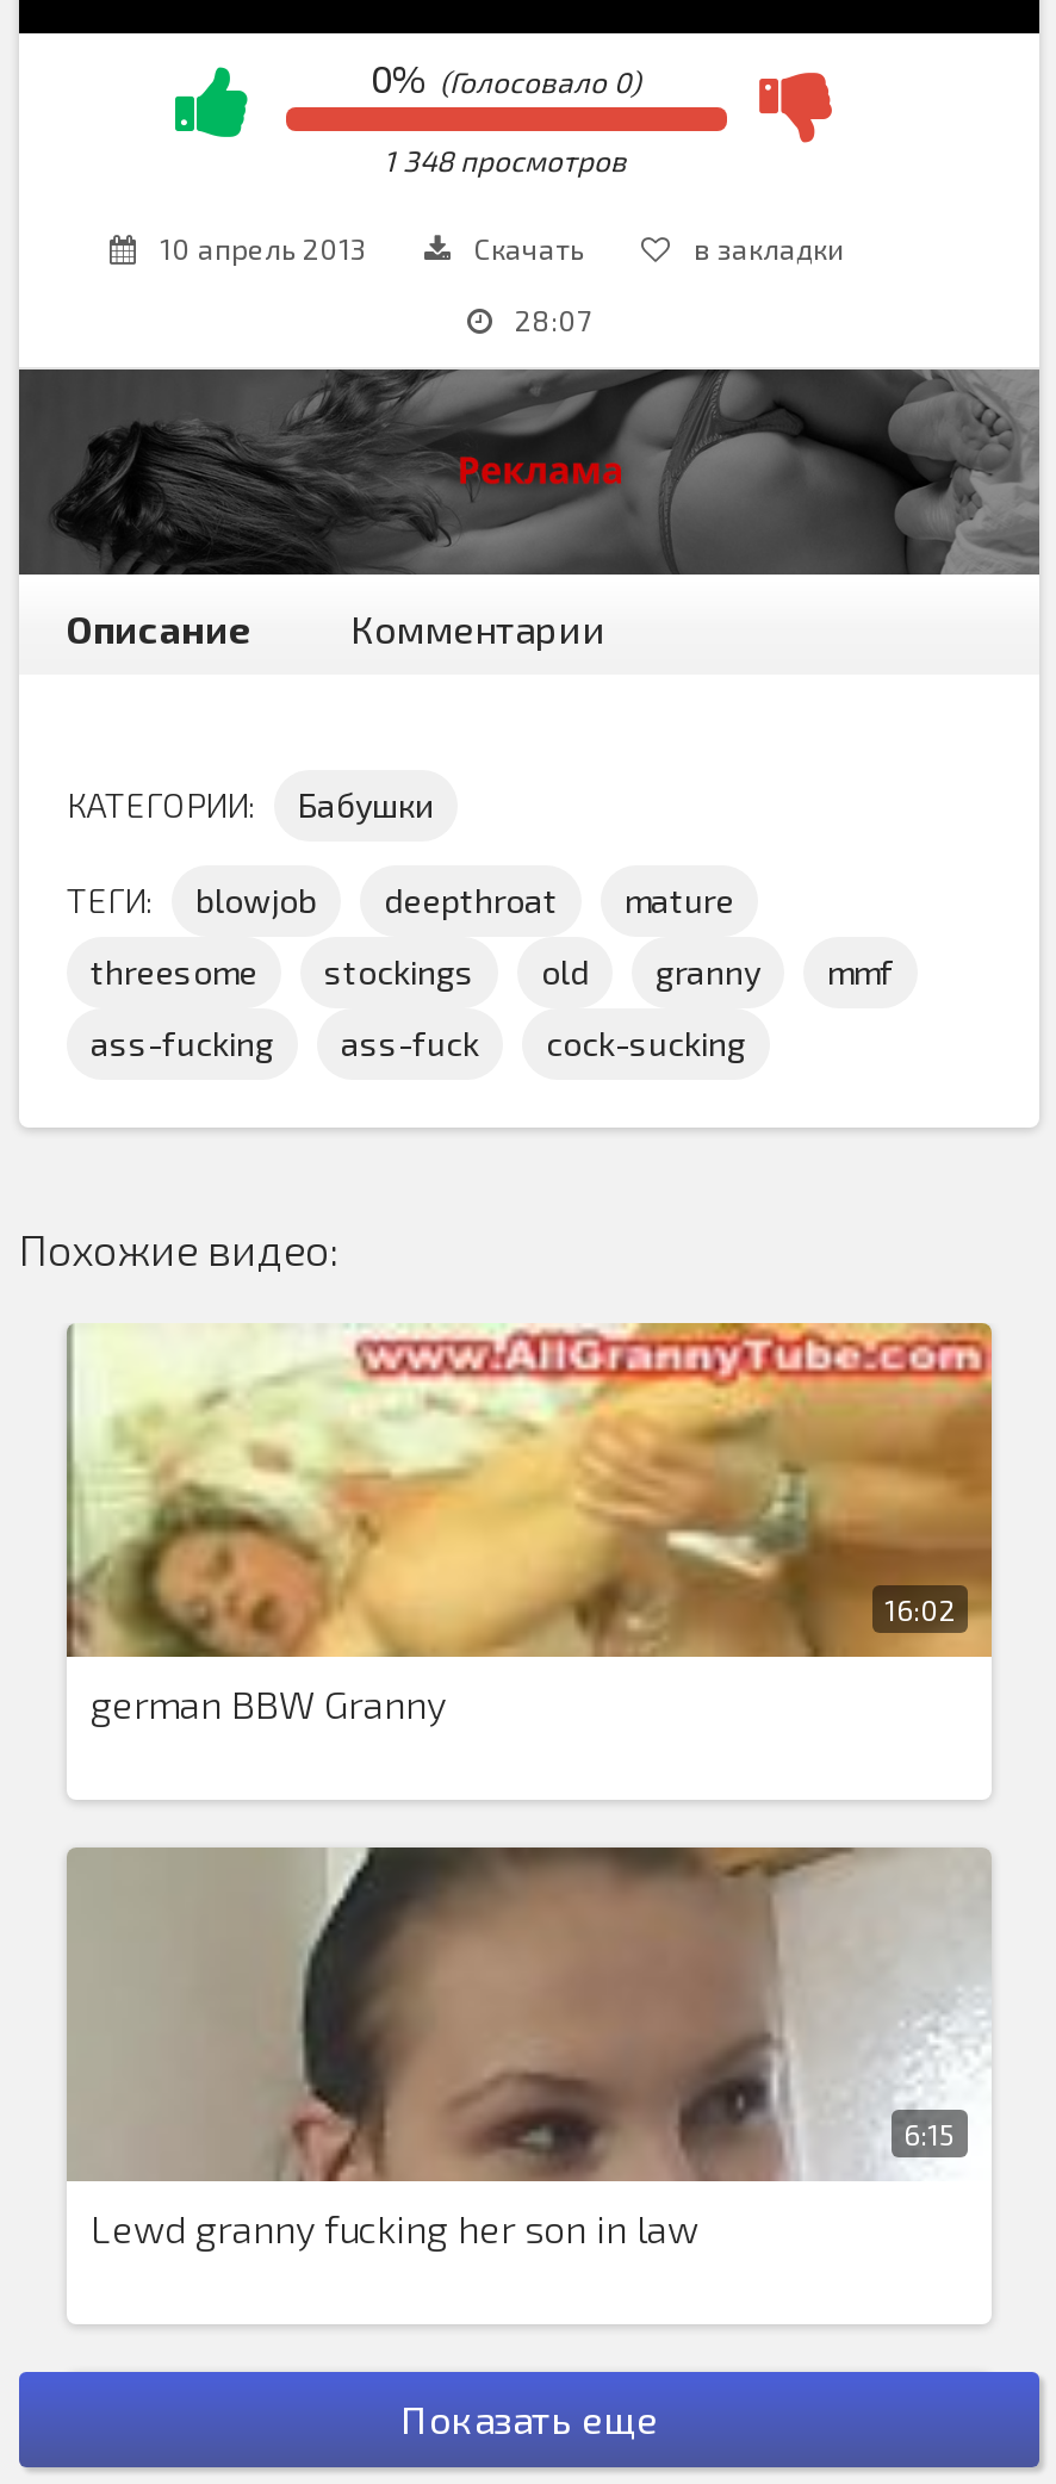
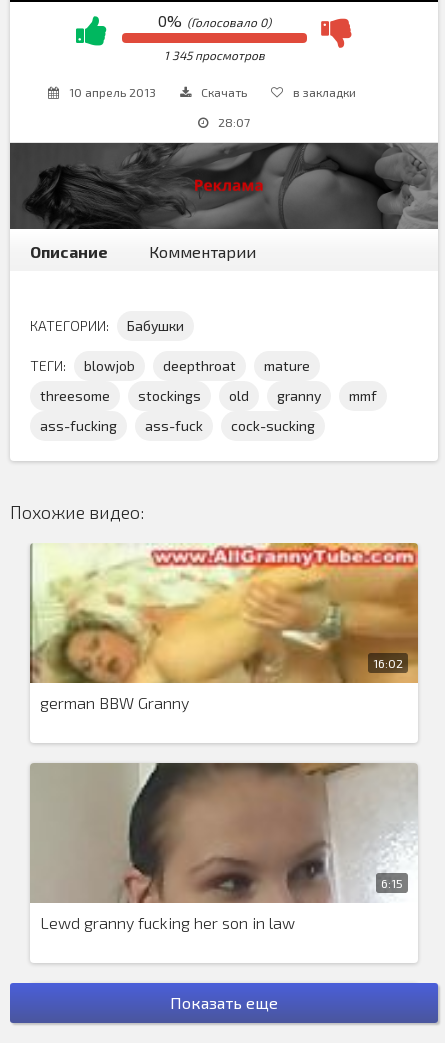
- 1 348 просмотров
+ 1 345 просмотров
